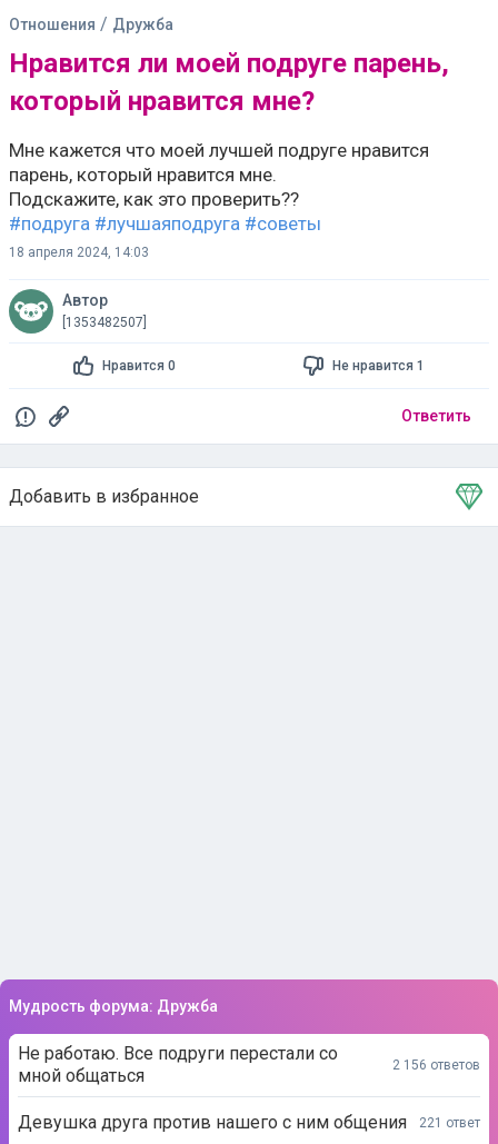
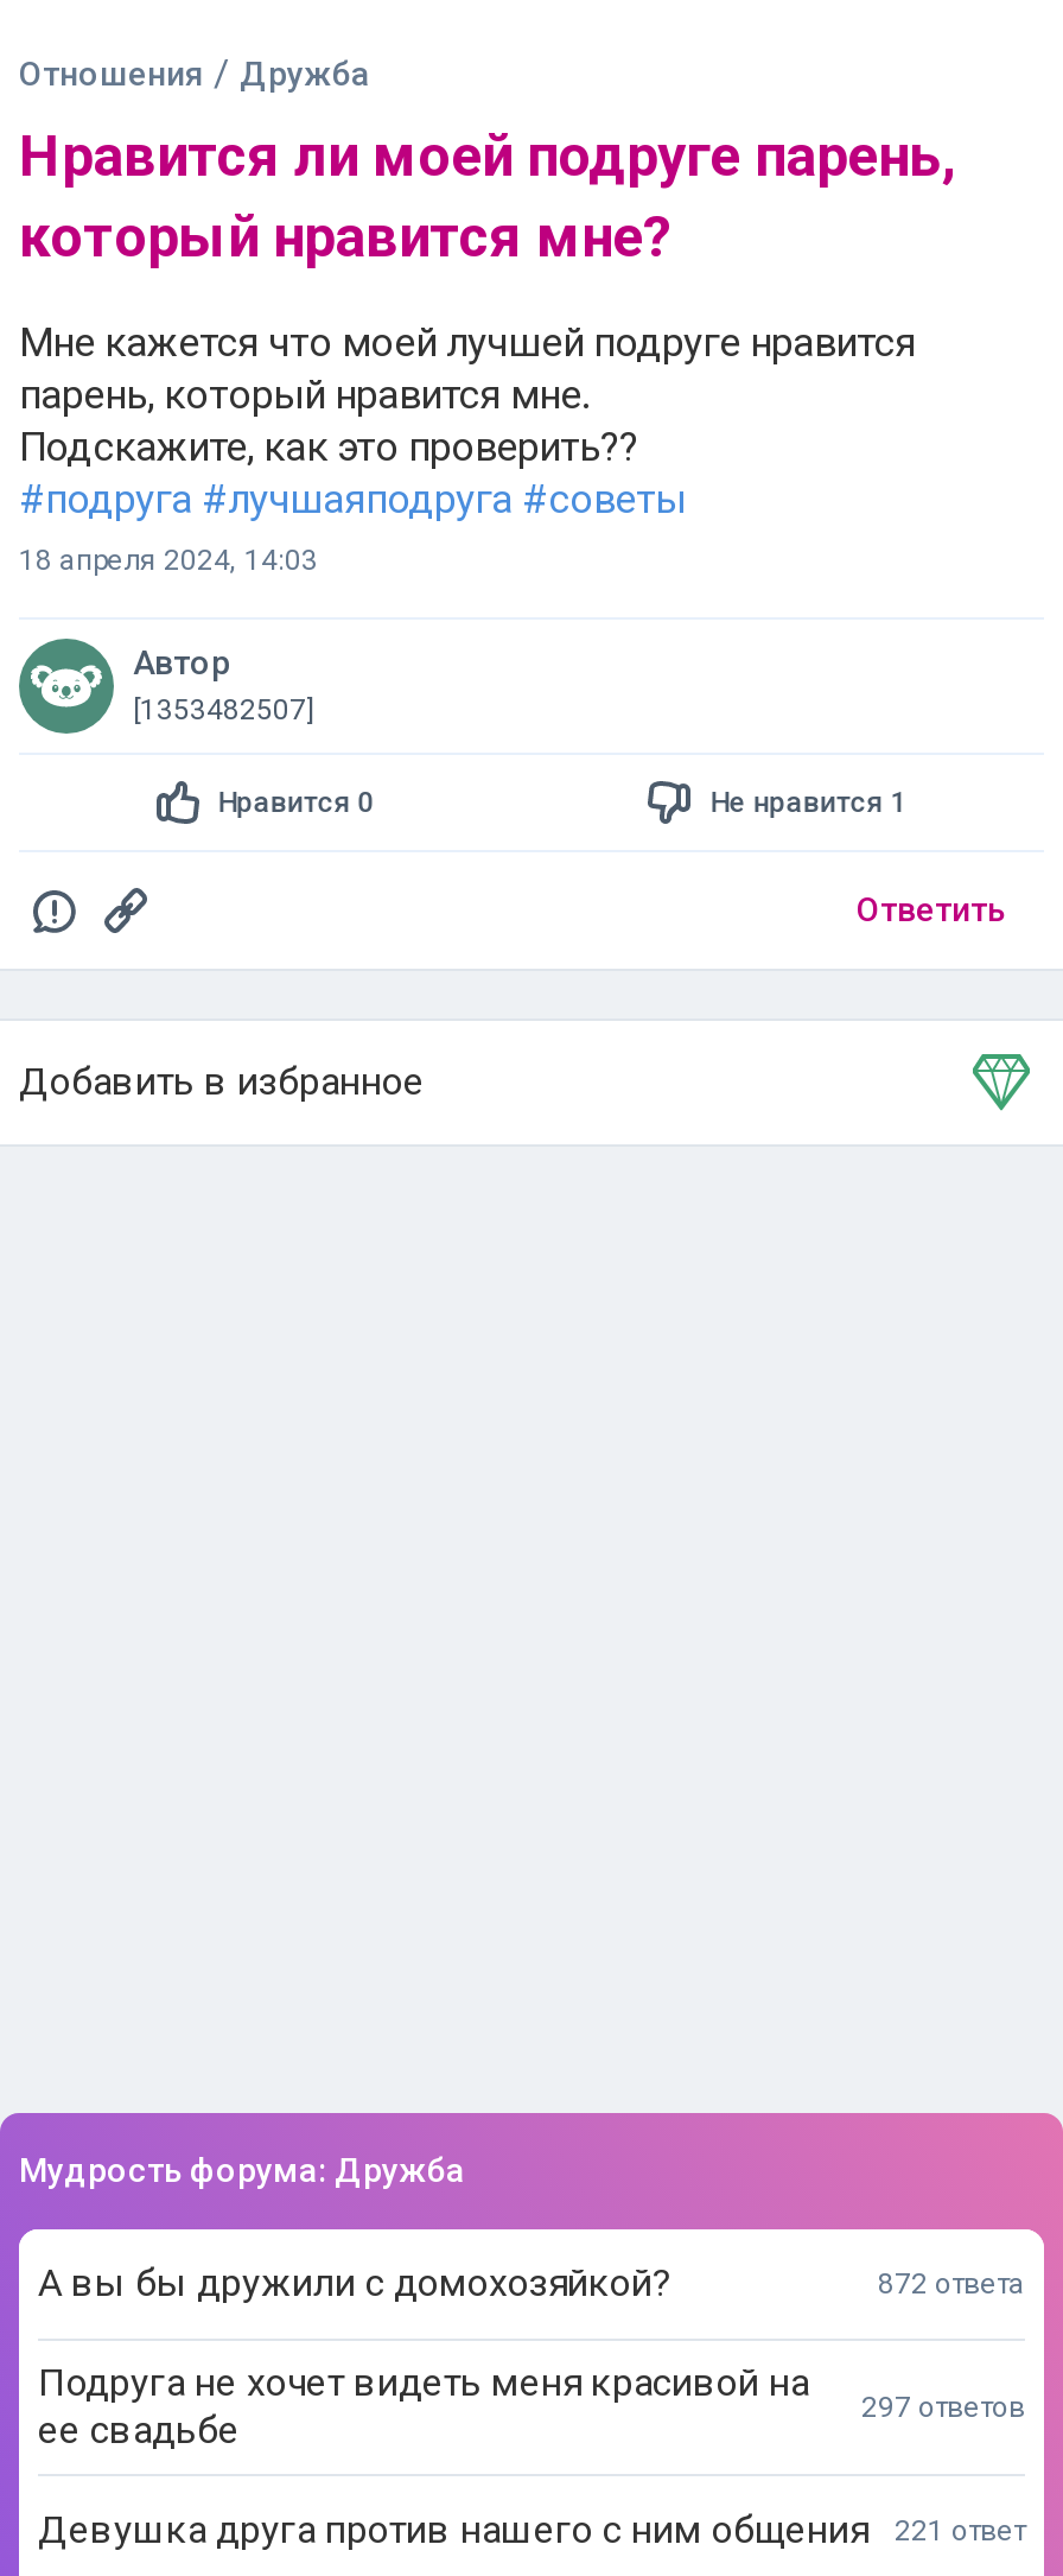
- Не работаю. Все подруги перестали со
- мной общаться
+ А вы бы дружили с домохозяйкой?
+ 872 ответа
+ Подруга не хочет видеть меня красивой на
+ ее свадьбе

- 2 156 ответов
+ 297 ответов
